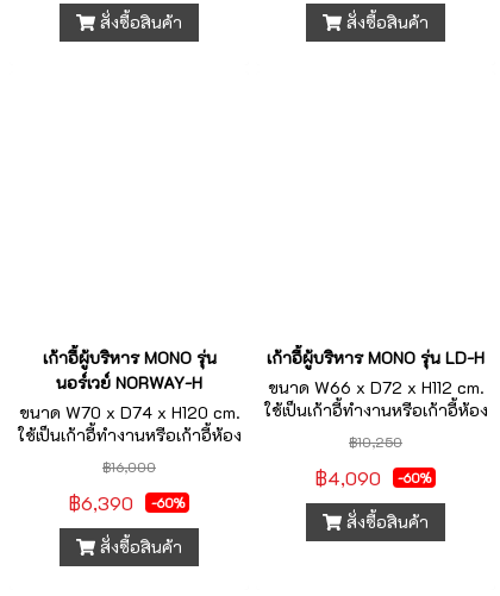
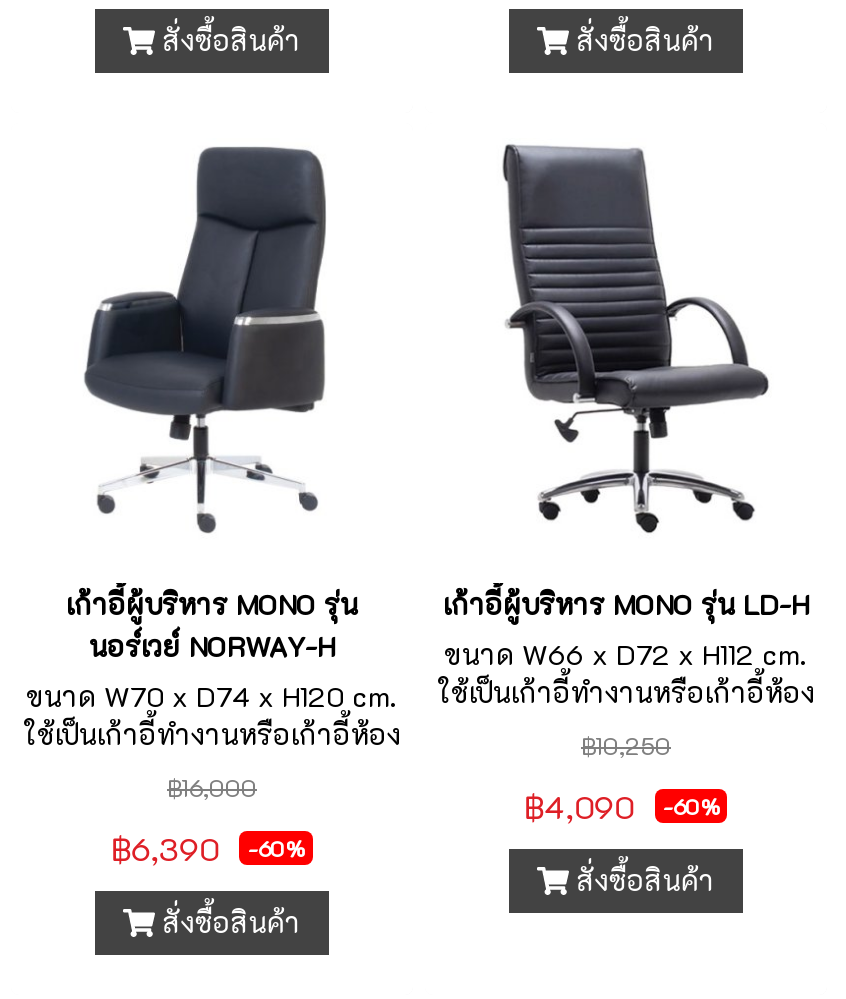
+ [image]

+ [image]
